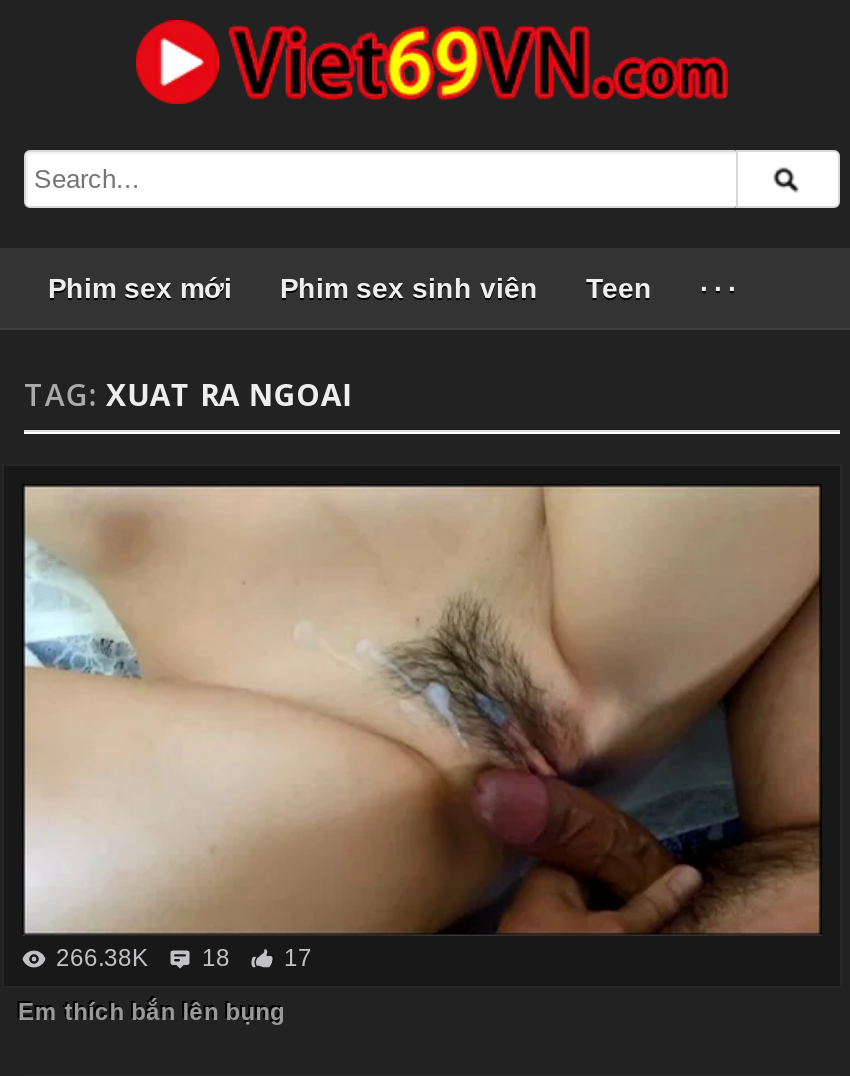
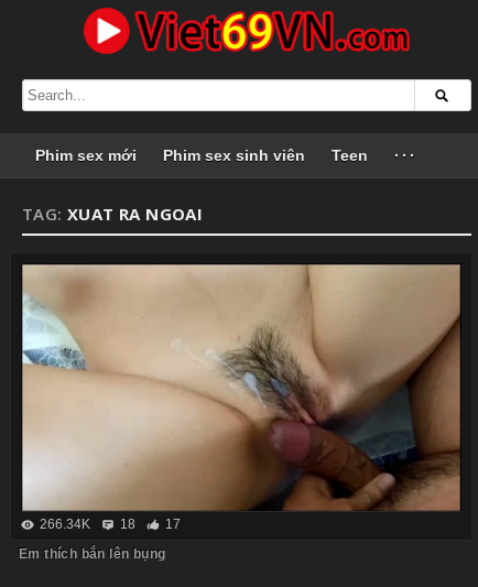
- 266.38K 18 17
+ 266.34K 18 17
